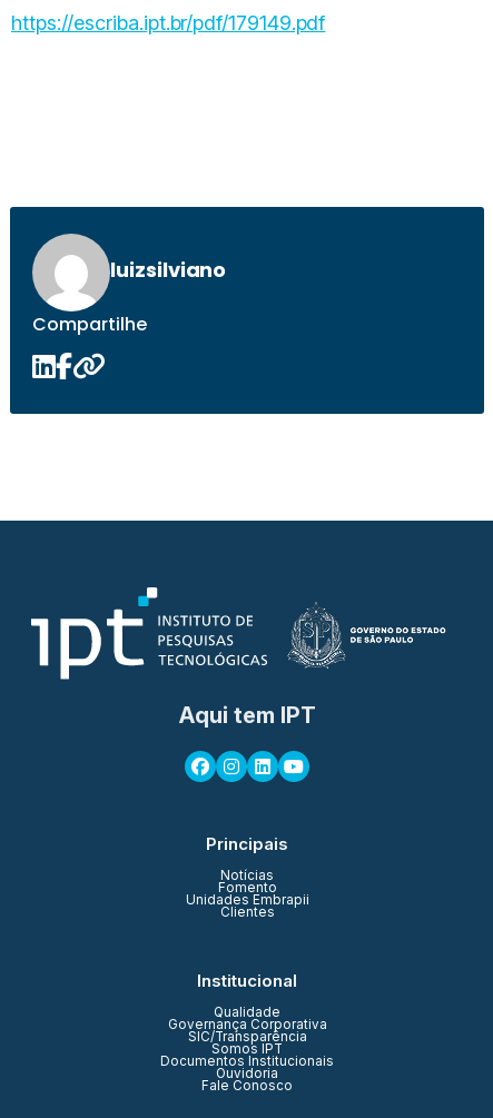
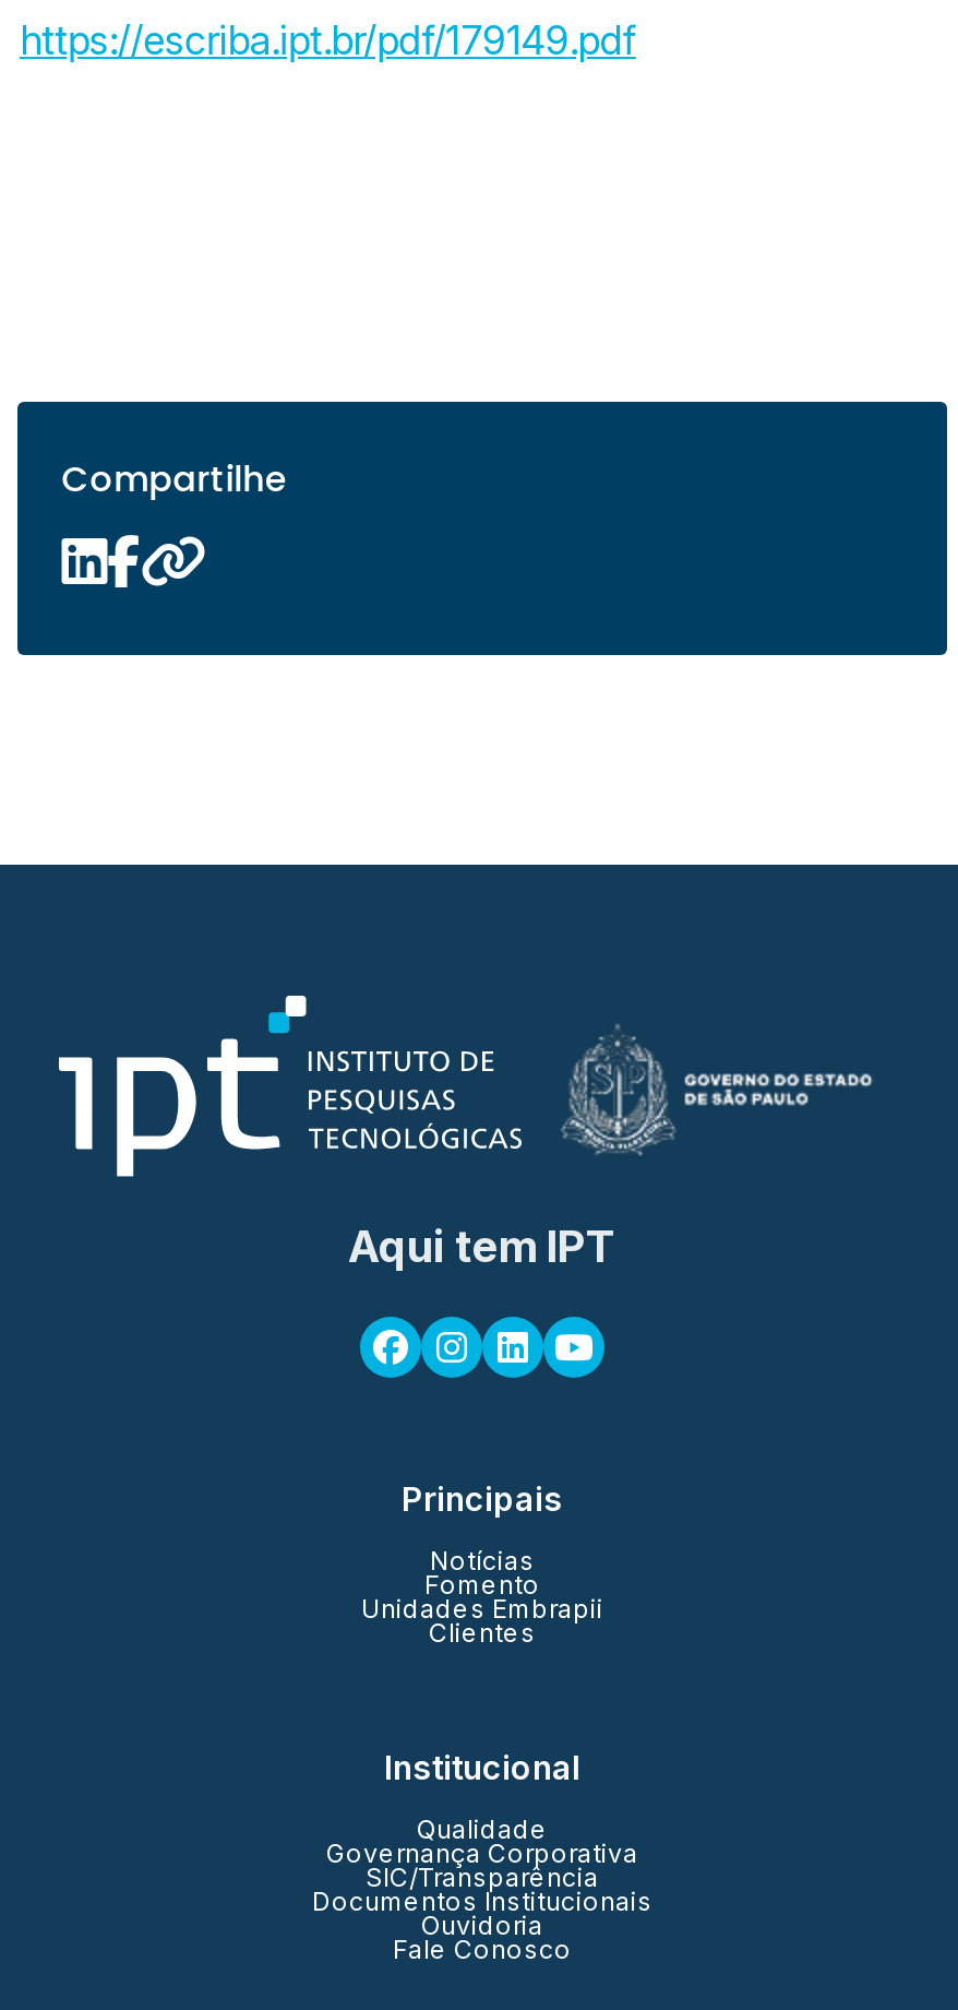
- [image]
- luizsilviano

- Somos IPT
